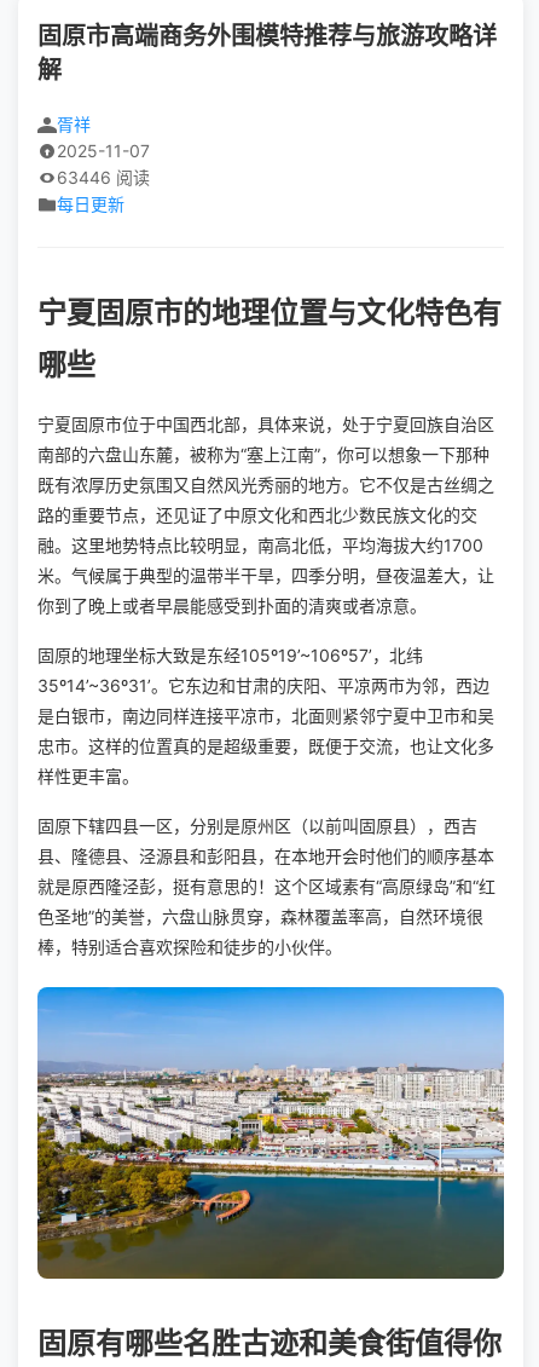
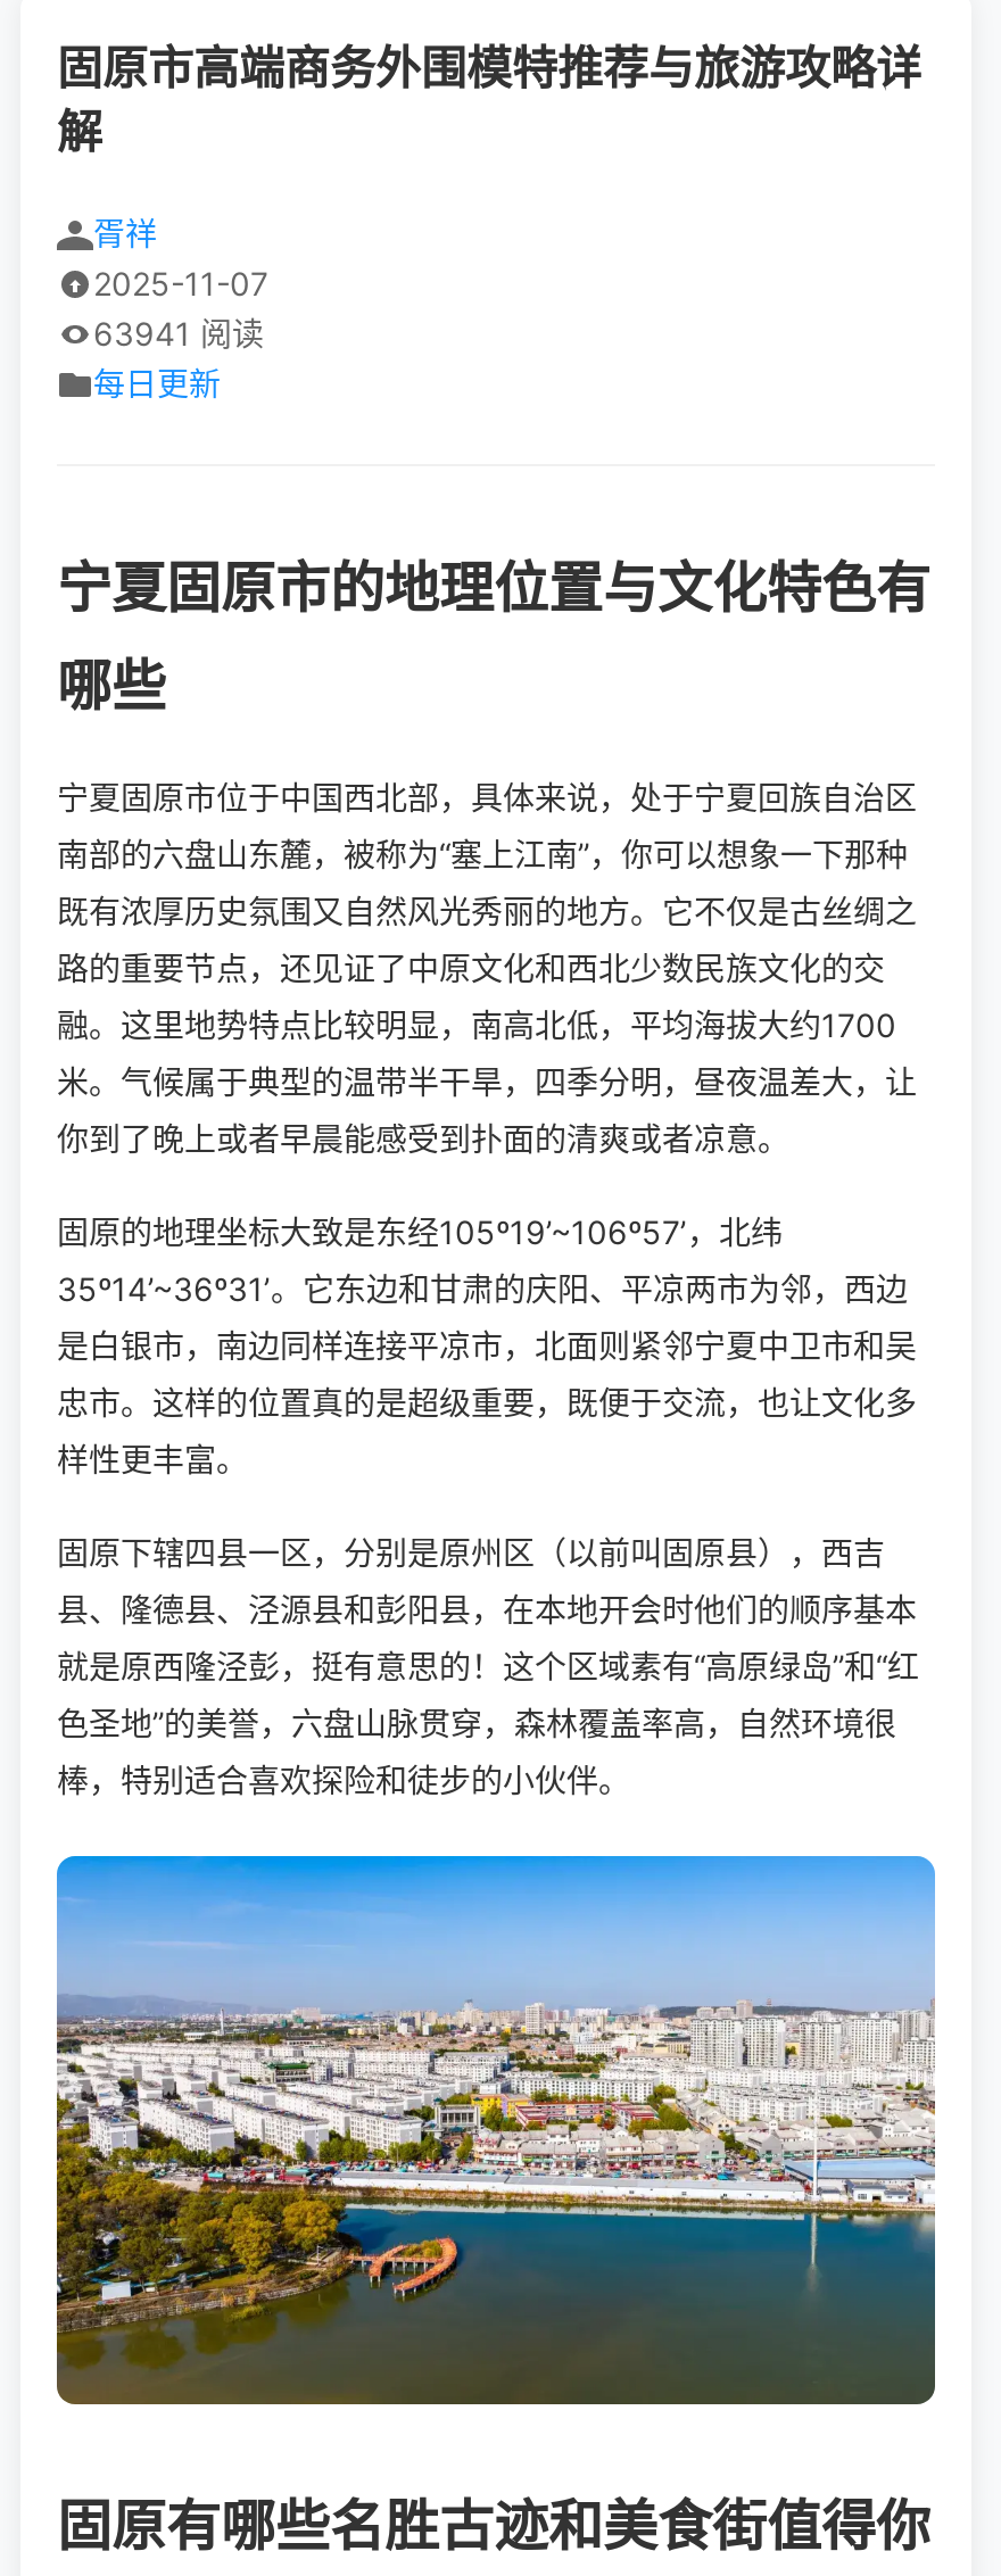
- 63446 阅读
+ 63941 阅读
